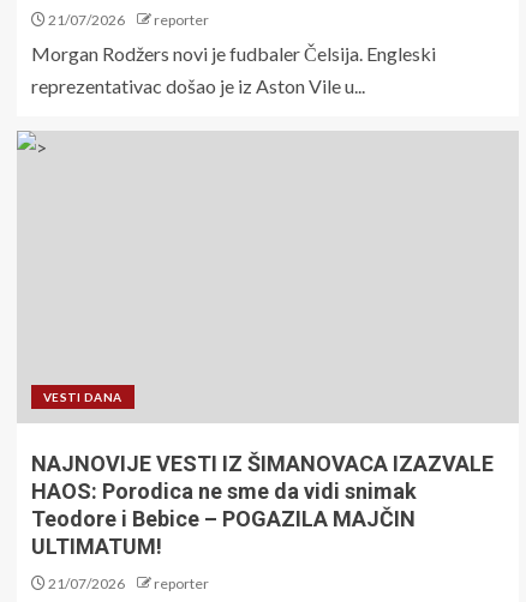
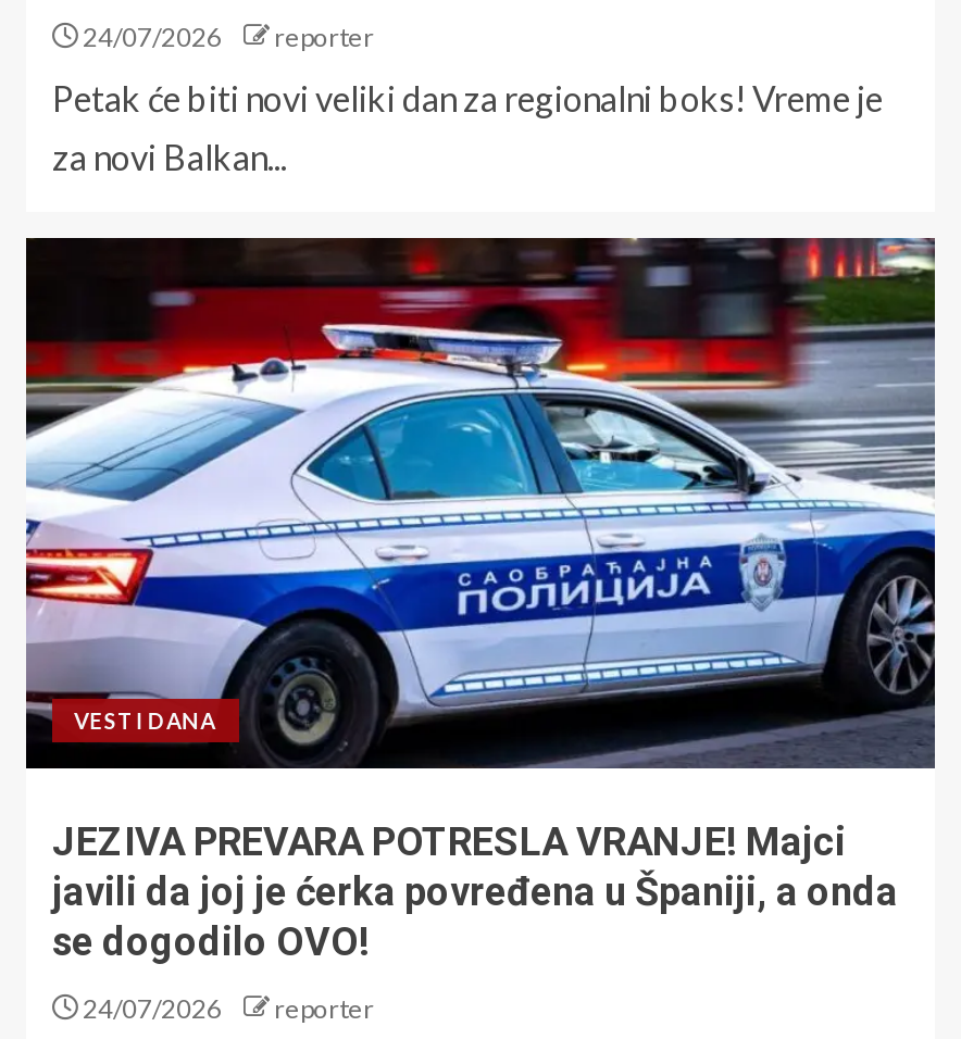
- 21/07/2026 reporter
+ 24/07/2026 reporter

+ [image]

- Morgan Rodžers novi je fudbaler Čelsija. Engleski
- reprezentativac došao je iz Aston Vile u...
+ Petak će biti novi veliki dan za regionalni boks! Vreme je
+ za novi Balkan...

- NAJNOVIJE VESTI IZ ŠIMANOVACA IZAZVALE
- HAOS: Porodica ne sme da vidi snimak
- Teodore i Bebice – POGAZILA MAJČIN
- ULTIMATUM!
+ JEZIVA PREVARA POTRESLA VRANJE! Majci
+ javili da joj je ćerka povređena u Španiji, a onda
+ se dogodilo OVO!

- 21/07/2026 reporter
+ 24/07/2026 reporter
